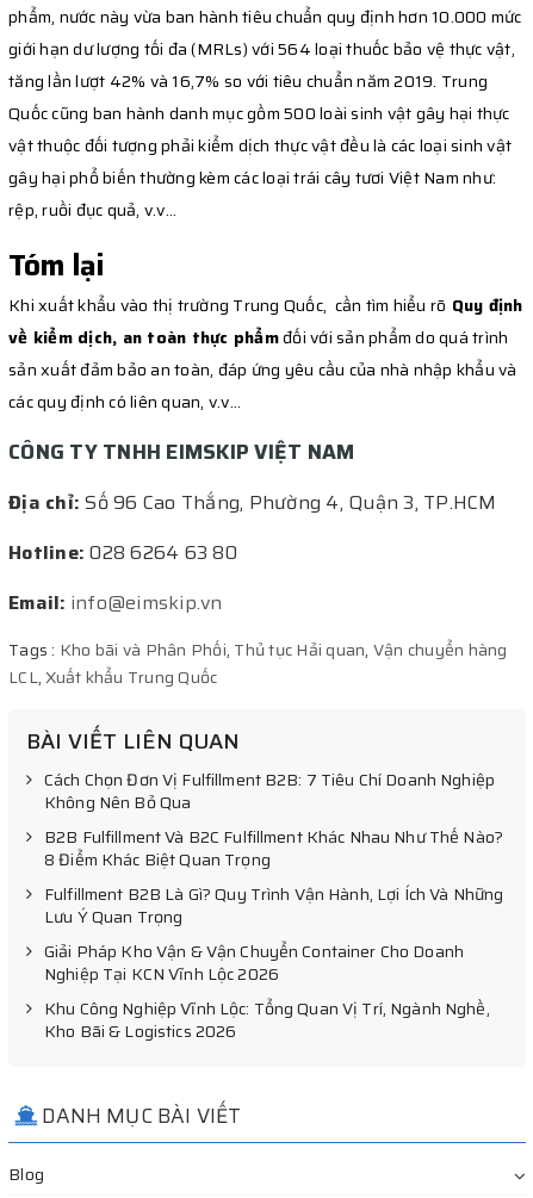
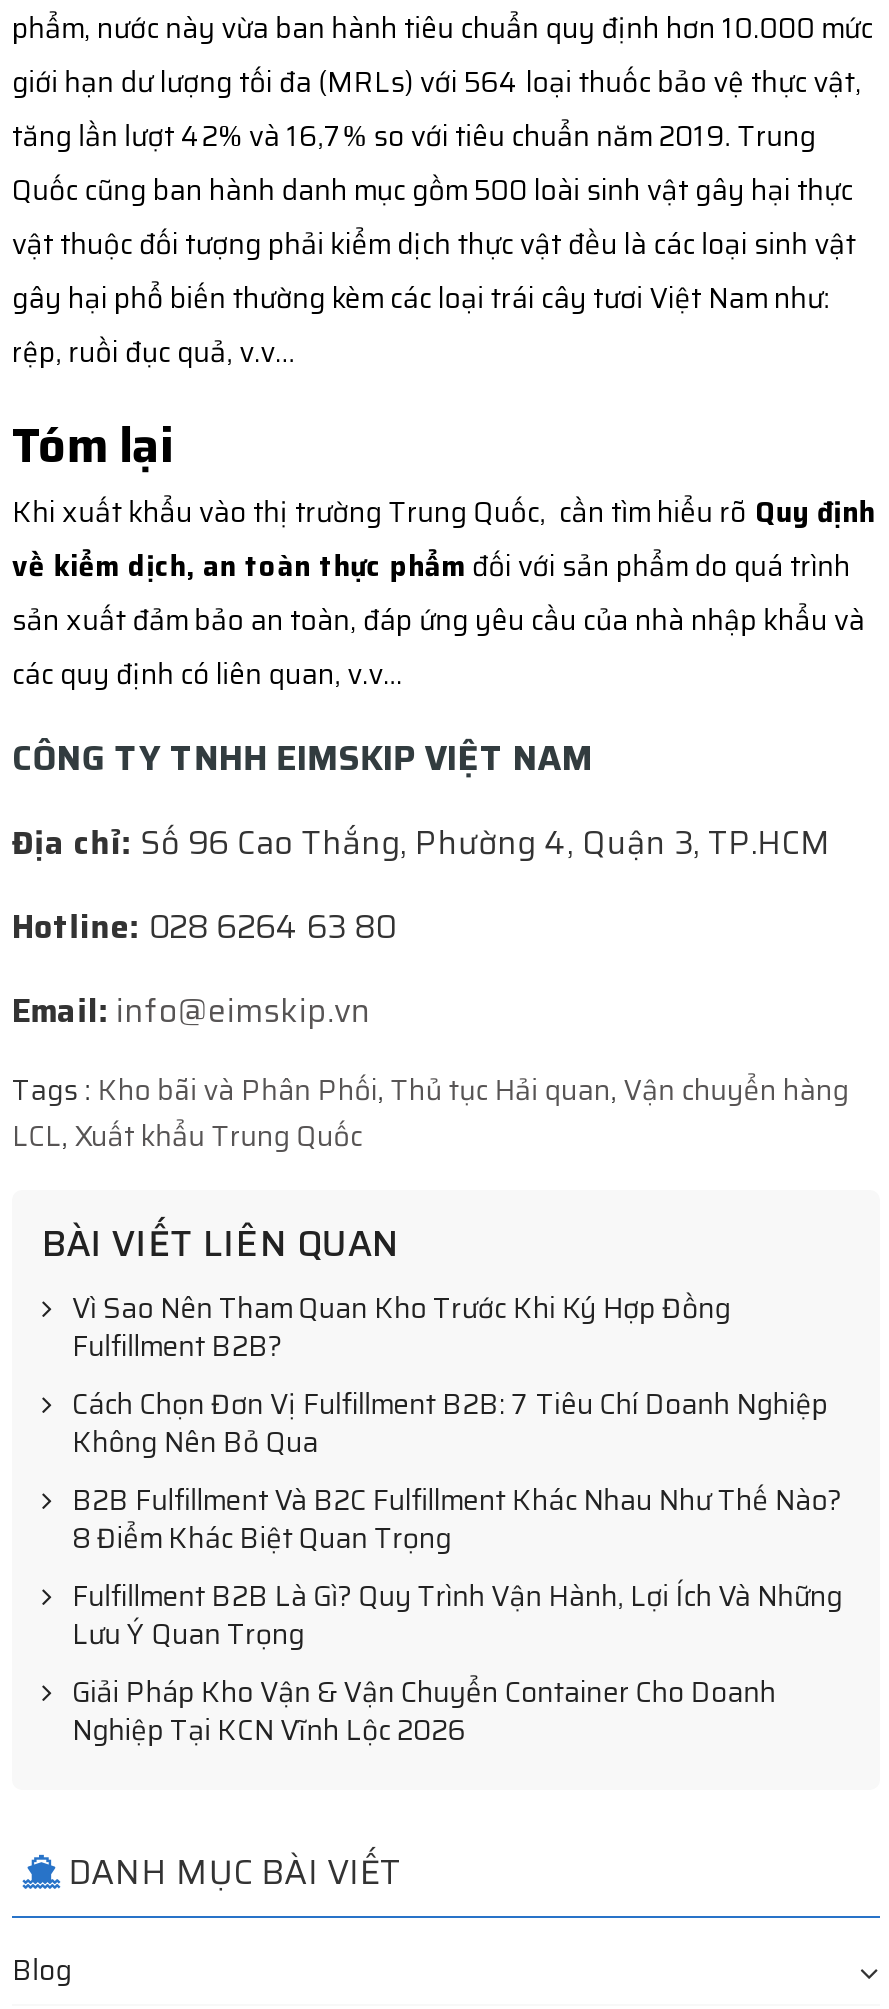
+ Vì Sao Nên Tham Quan Kho Trước Khi Ký Hợp Đồng
+ Fulfillment B2B?

moved down: Cách Chọn Đơn Vị Fulfillment B2B: 7 Tiêu Chí Doanh Nghiệp | Không Nên Bỏ Qua | B2B Fulfillment Và B2C Fulfillment Khác Nhau Như Thế Nào? | 8 Điểm Khác Biệt Quan Trọng | Fulfillment B2B Là Gì? Quy Trình Vận Hành, Lợi Ích Và Những | Lưu Ý Quan Trọng | Giải Pháp Kho Vận & Vận Chuyển Container Cho Doanh | Nghiệp Tại KCN Vĩnh Lộc 2026

- Khu Công Nghiệp Vĩnh Lộc: Tổng Quan Vị Trí, Ngành Nghề,
- Kho Bãi & Logistics 2026
